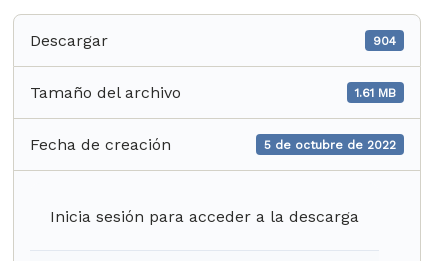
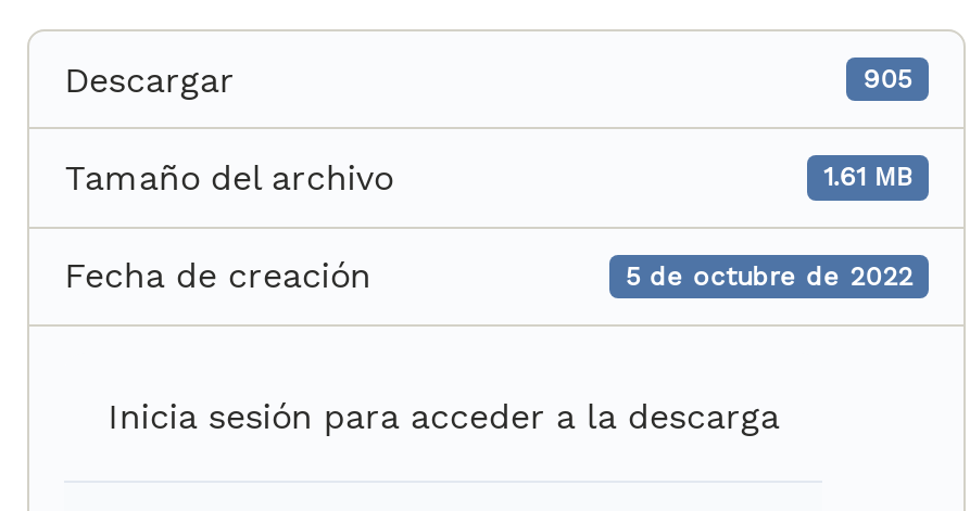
- 904
+ 905
